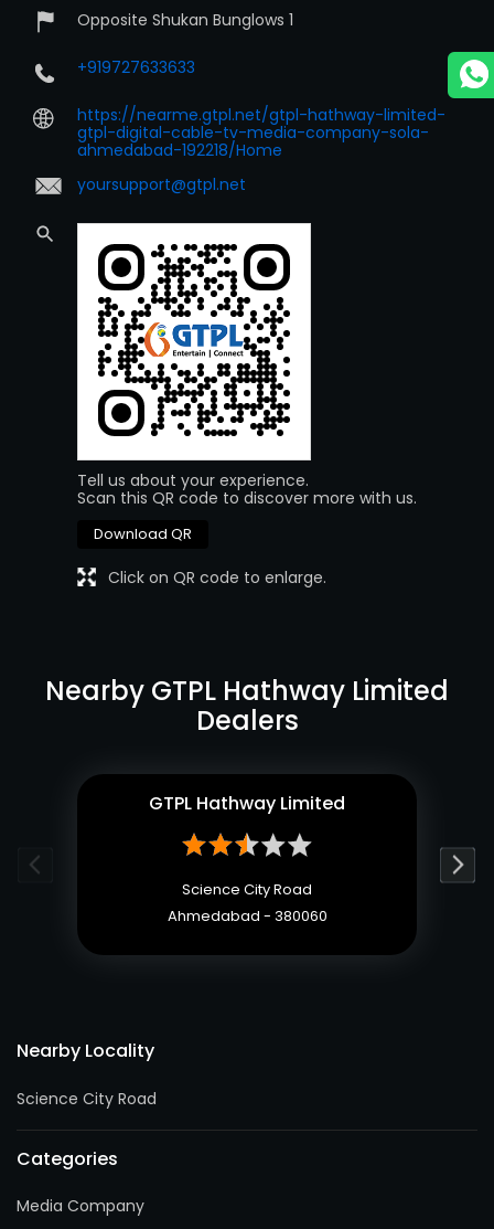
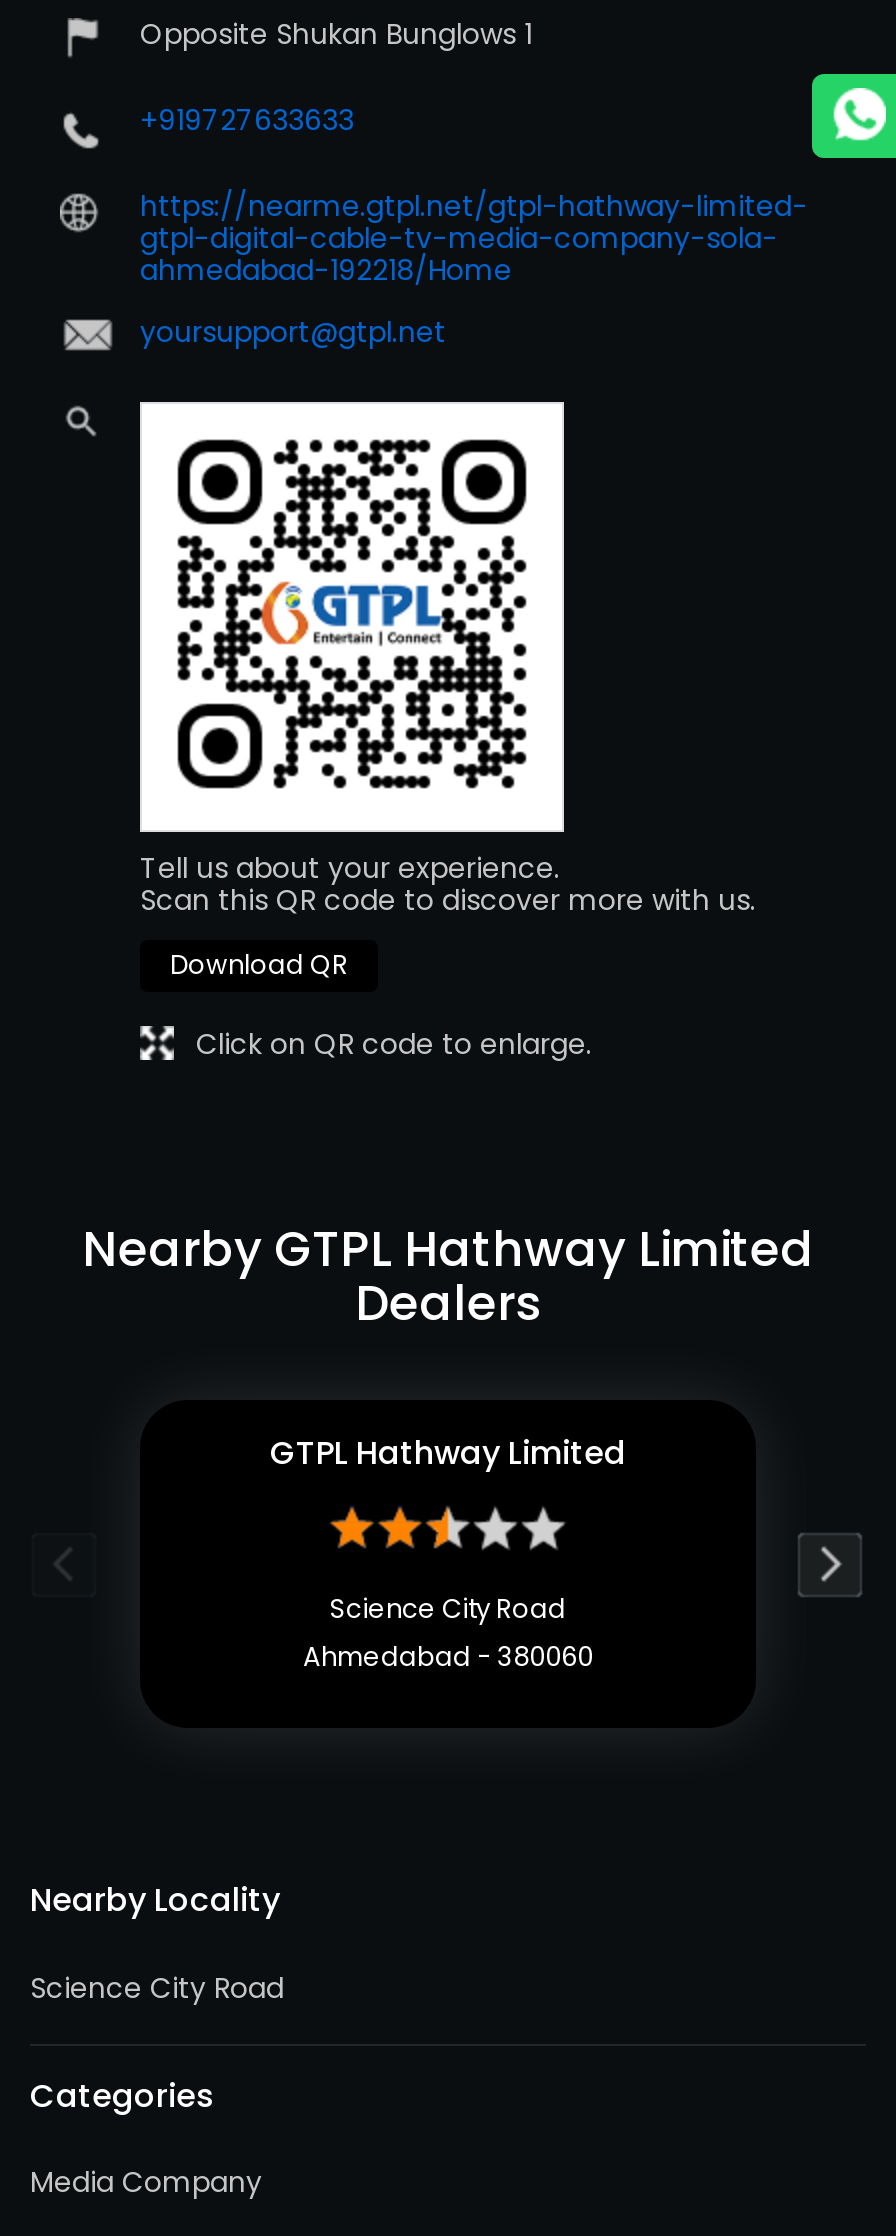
- [image]
+ [image]
